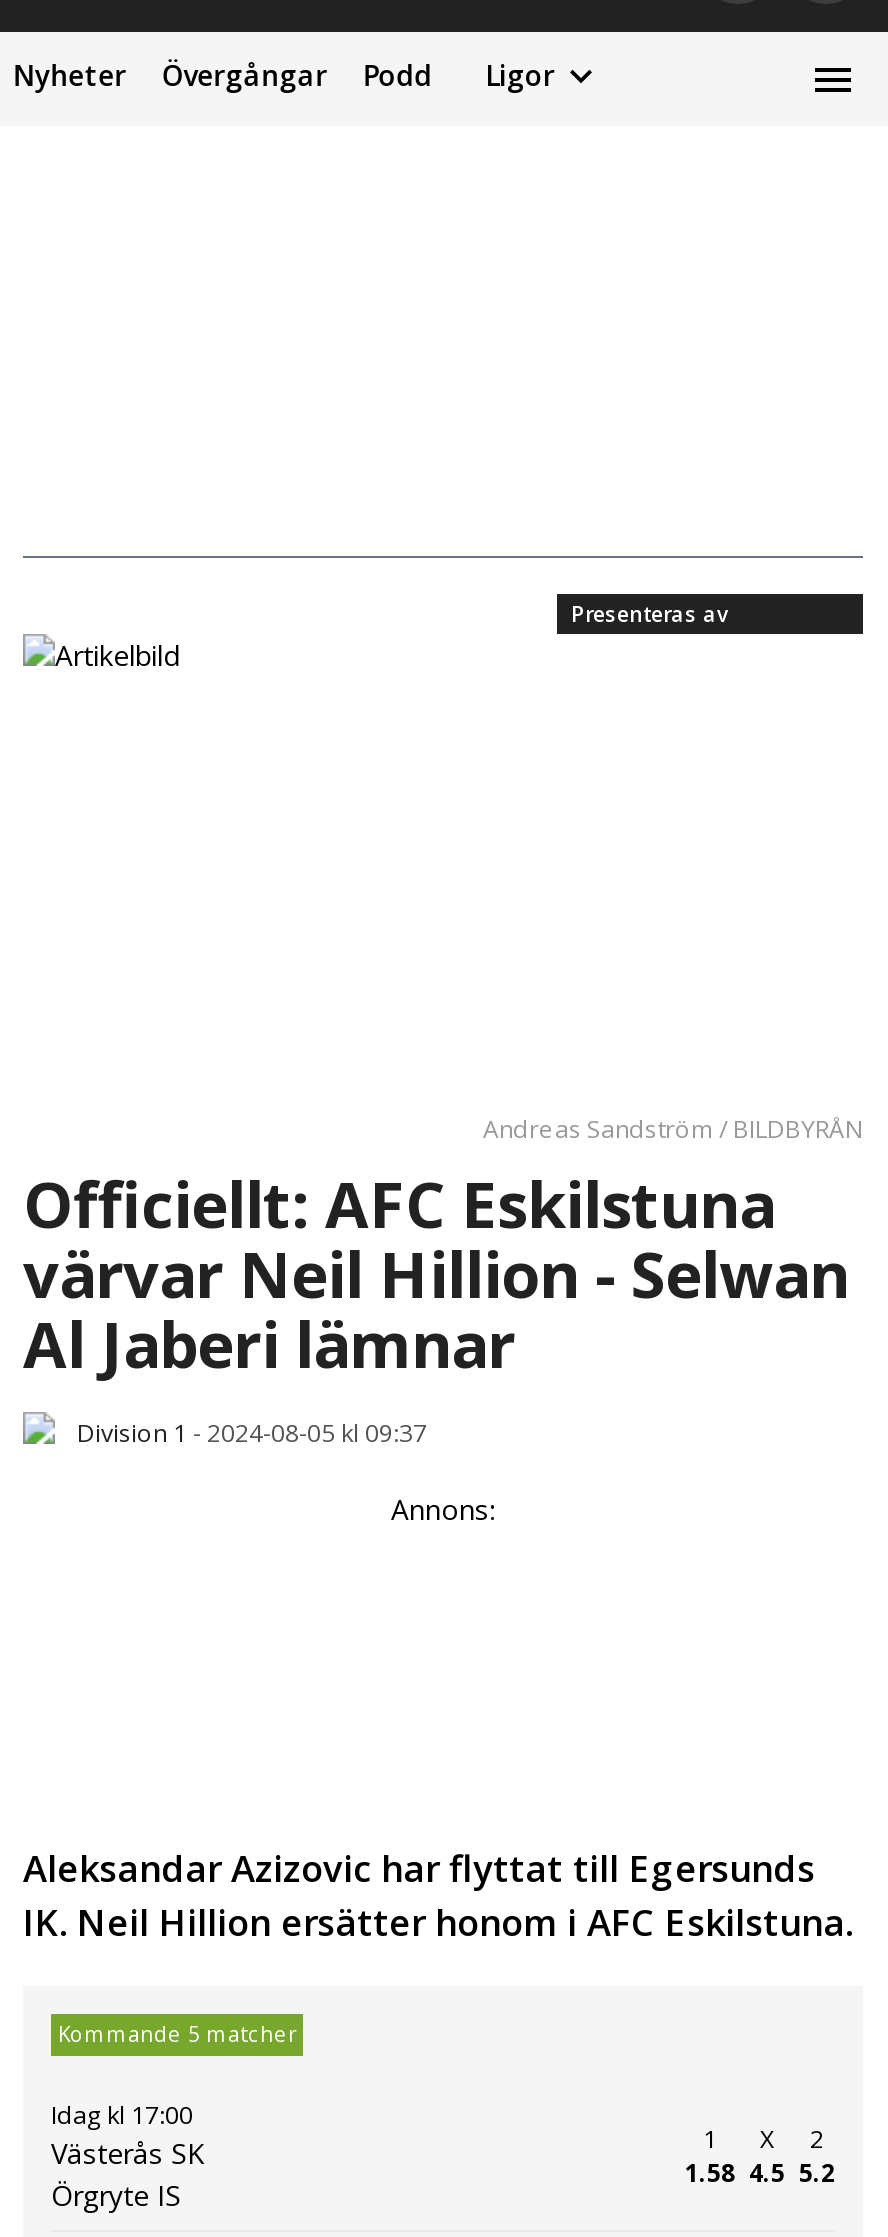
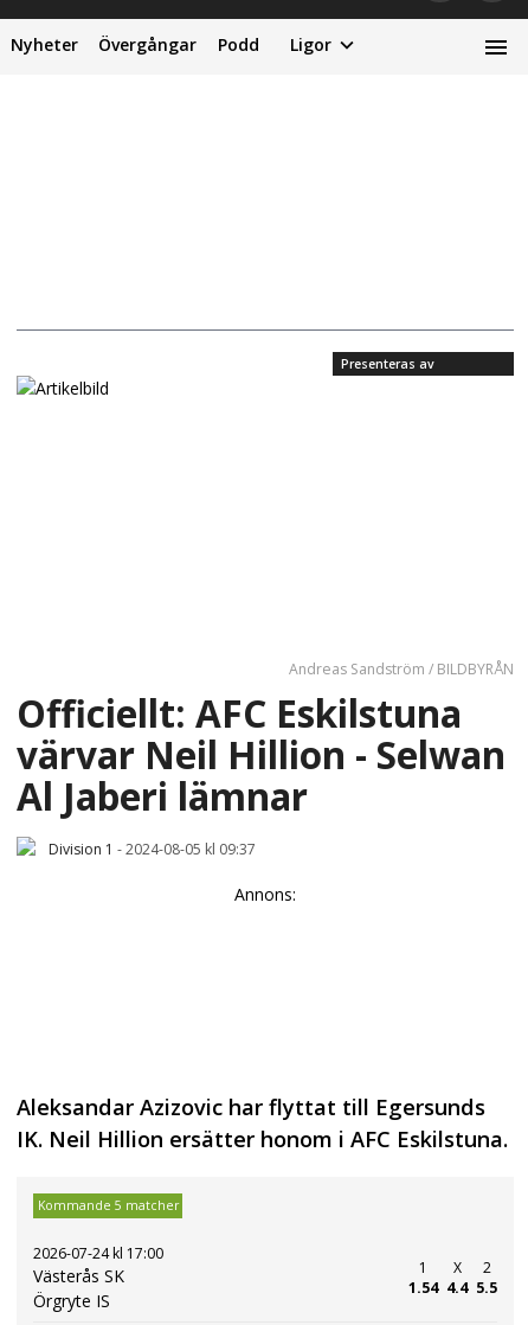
- Idag kl 17:00
+ 2026-07-24 kl 17:00

- 1.58
+ 1.54

- 4.5
+ 4.4

- 5.2
+ 5.5
